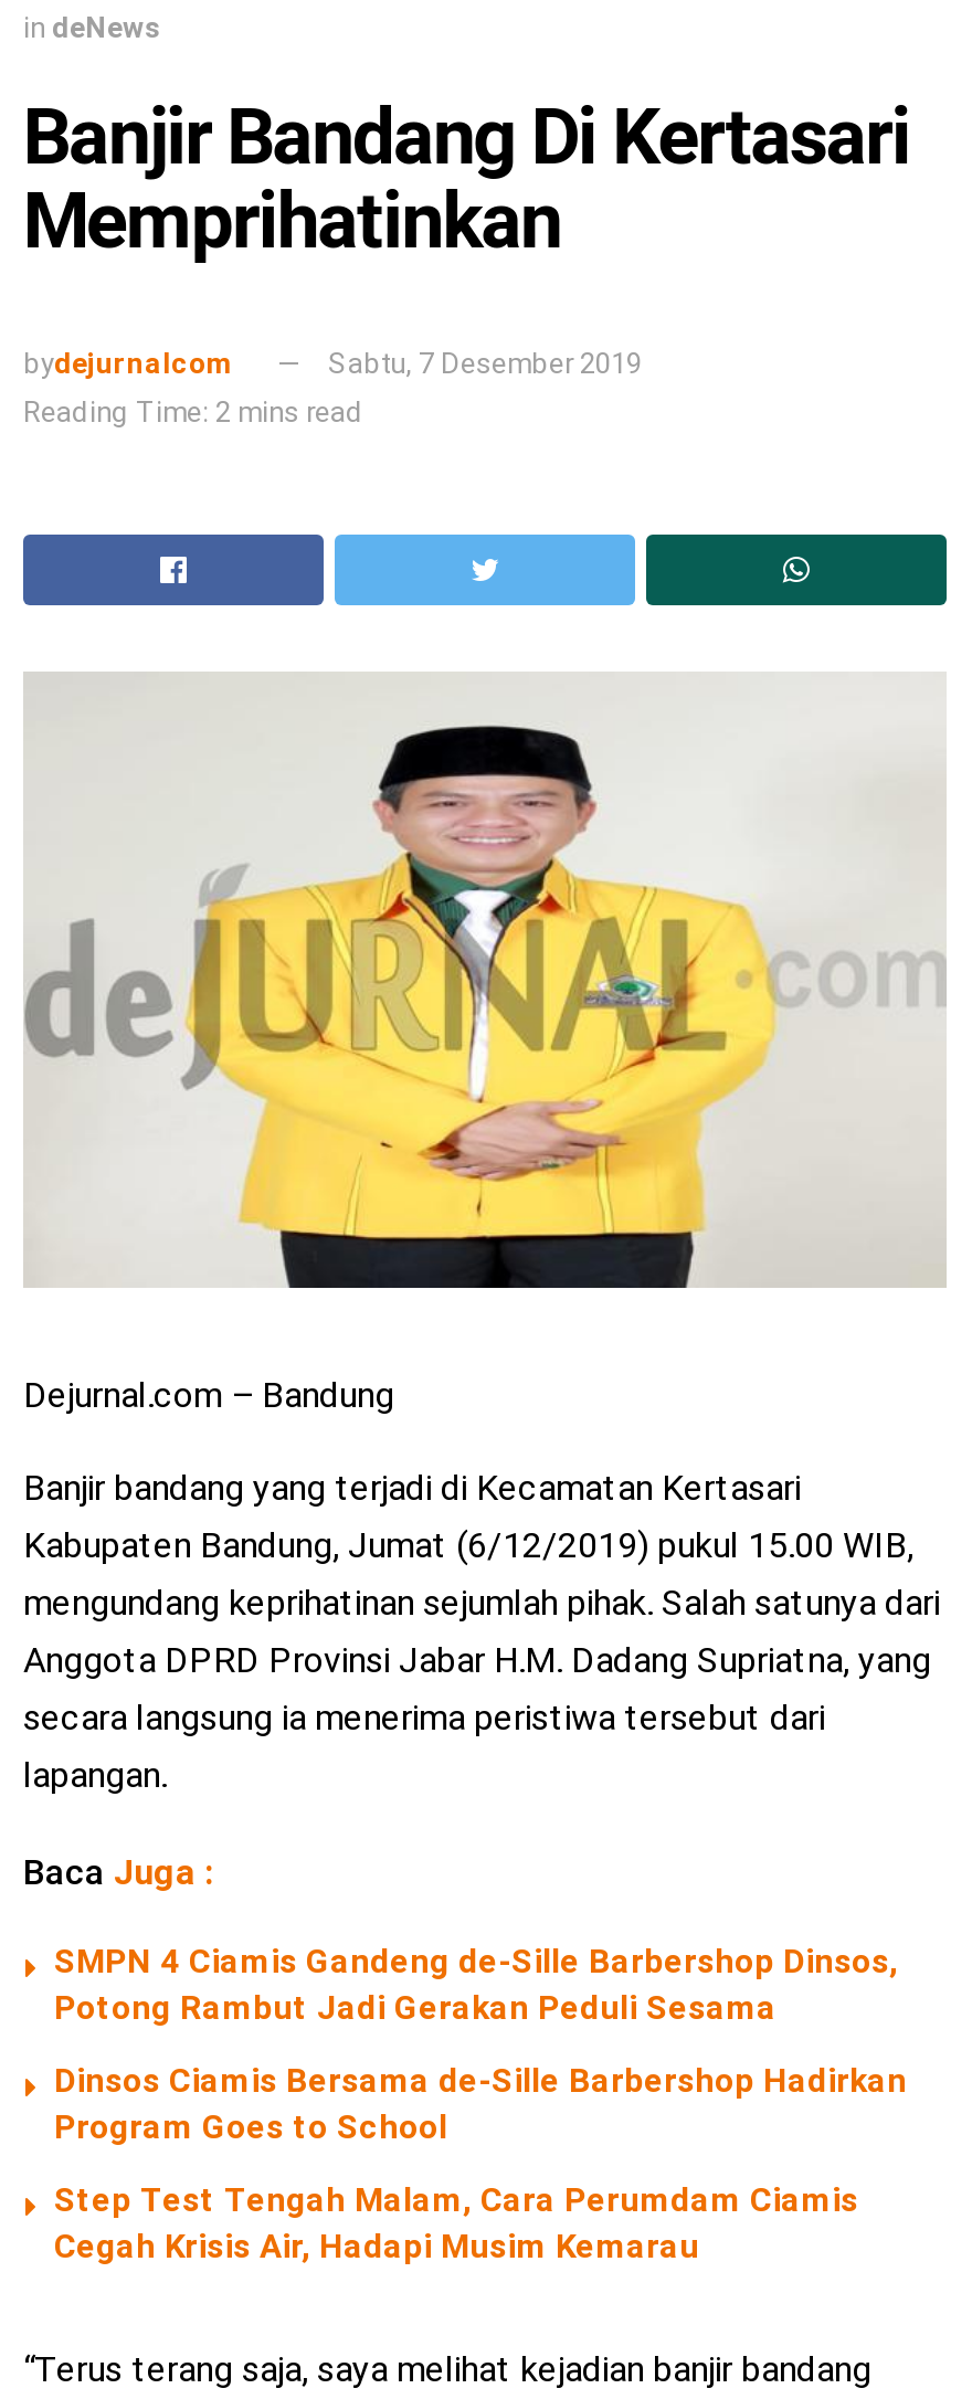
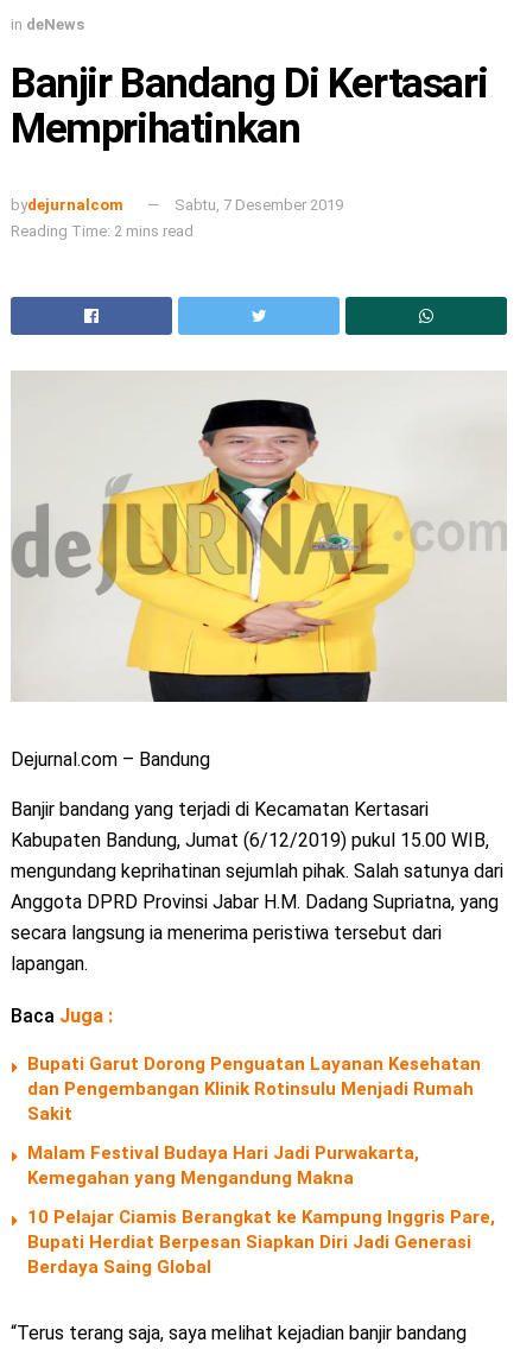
- SMPN 4 Ciamis Gandeng de-Sille Barbershop Dinsos,
- Potong Rambut Jadi Gerakan Peduli Sesama
+ Bupati Garut Dorong Penguatan Layanan Kesehatan
+ dan Pengembangan Klinik Rotinsulu Menjadi Rumah
+ Sakit

- Dinsos Ciamis Bersama de-Sille Barbershop Hadirkan
- Program Goes to School
+ Malam Festival Budaya Hari Jadi Purwakarta,
+ Kemegahan yang Mengandung Makna

- Step Test Tengah Malam, Cara Perumdam Ciamis
- Cegah Krisis Air, Hadapi Musim Kemarau
+ 10 Pelajar Ciamis Berangkat ke Kampung Inggris Pare,
+ Bupati Herdiat Berpesan Siapkan Diri Jadi Generasi
+ Berdaya Saing Global
